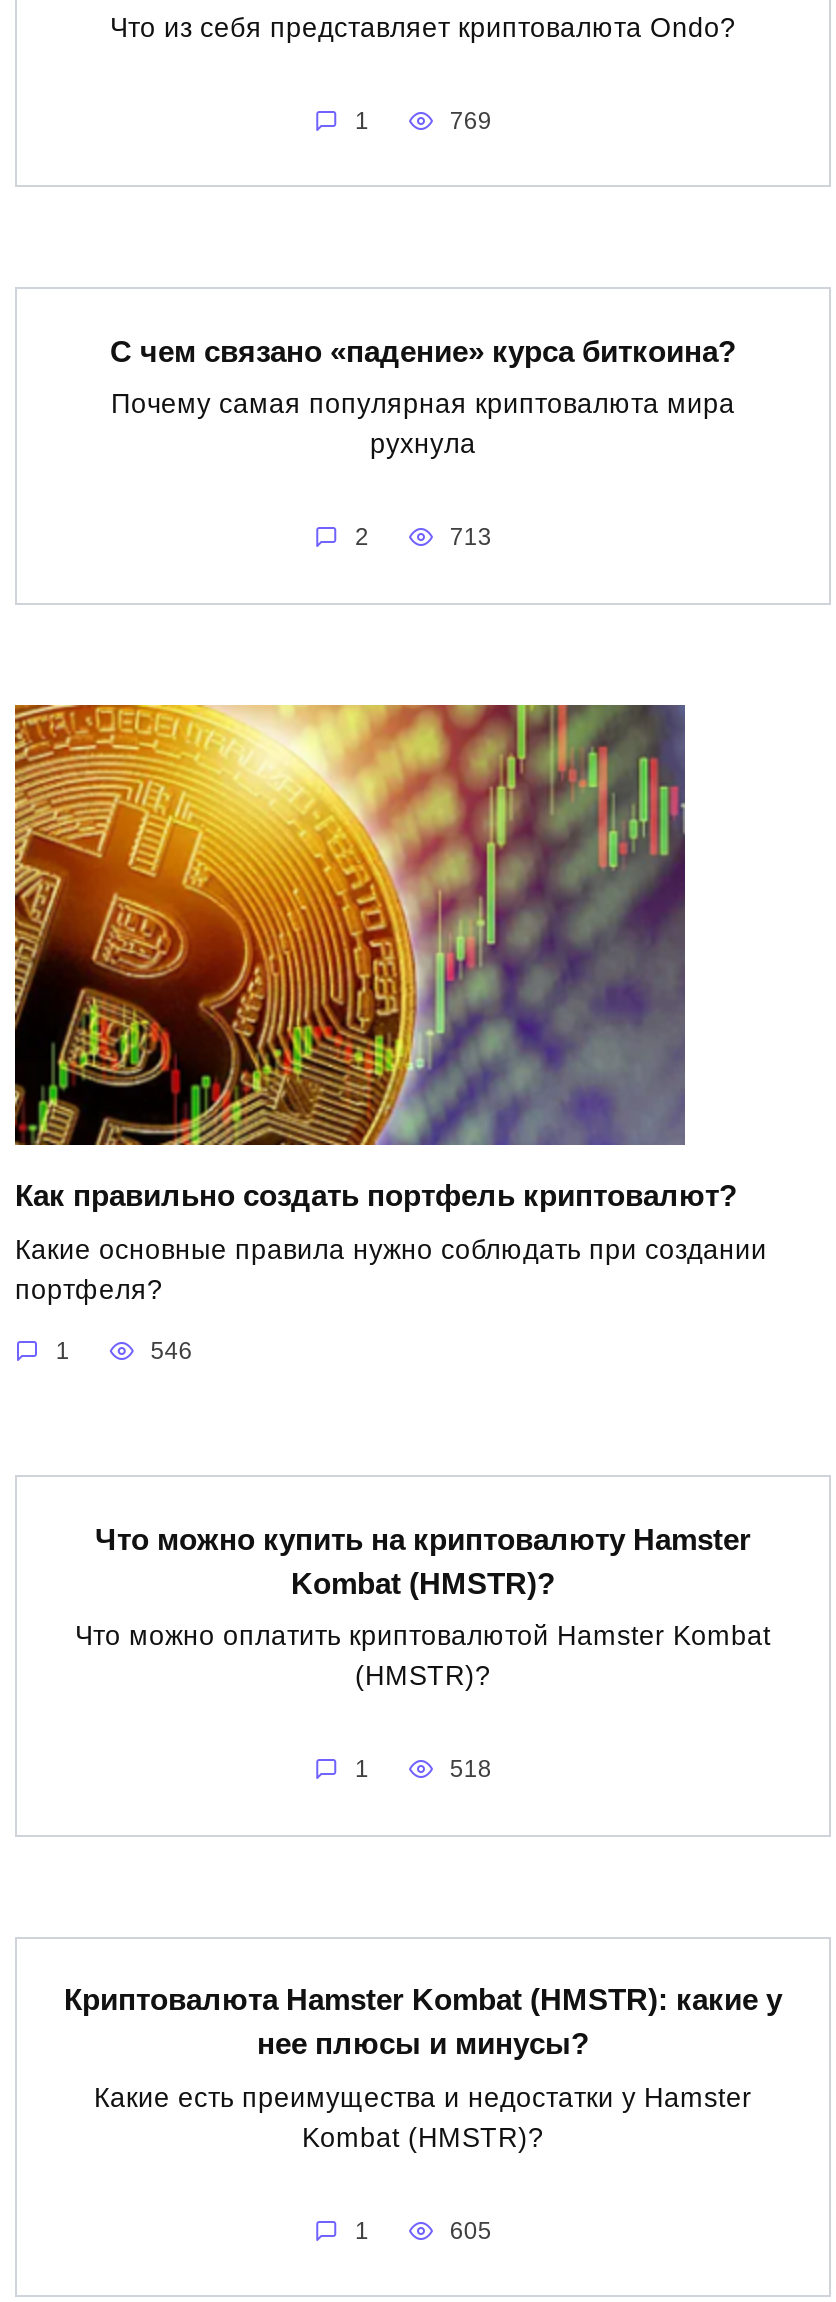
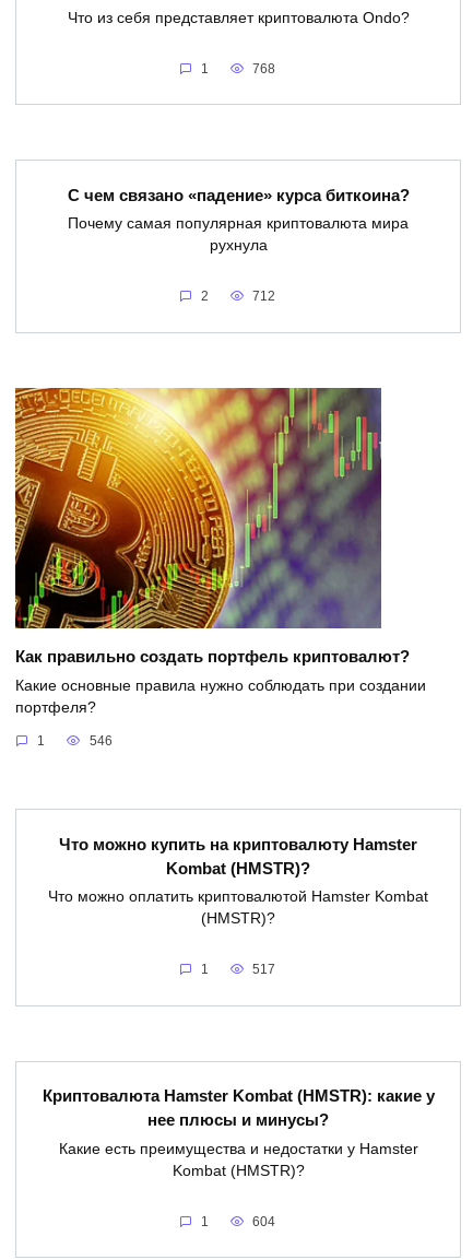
- 769
+ 768

- 713
+ 712

- 518
+ 517

- 605
+ 604
